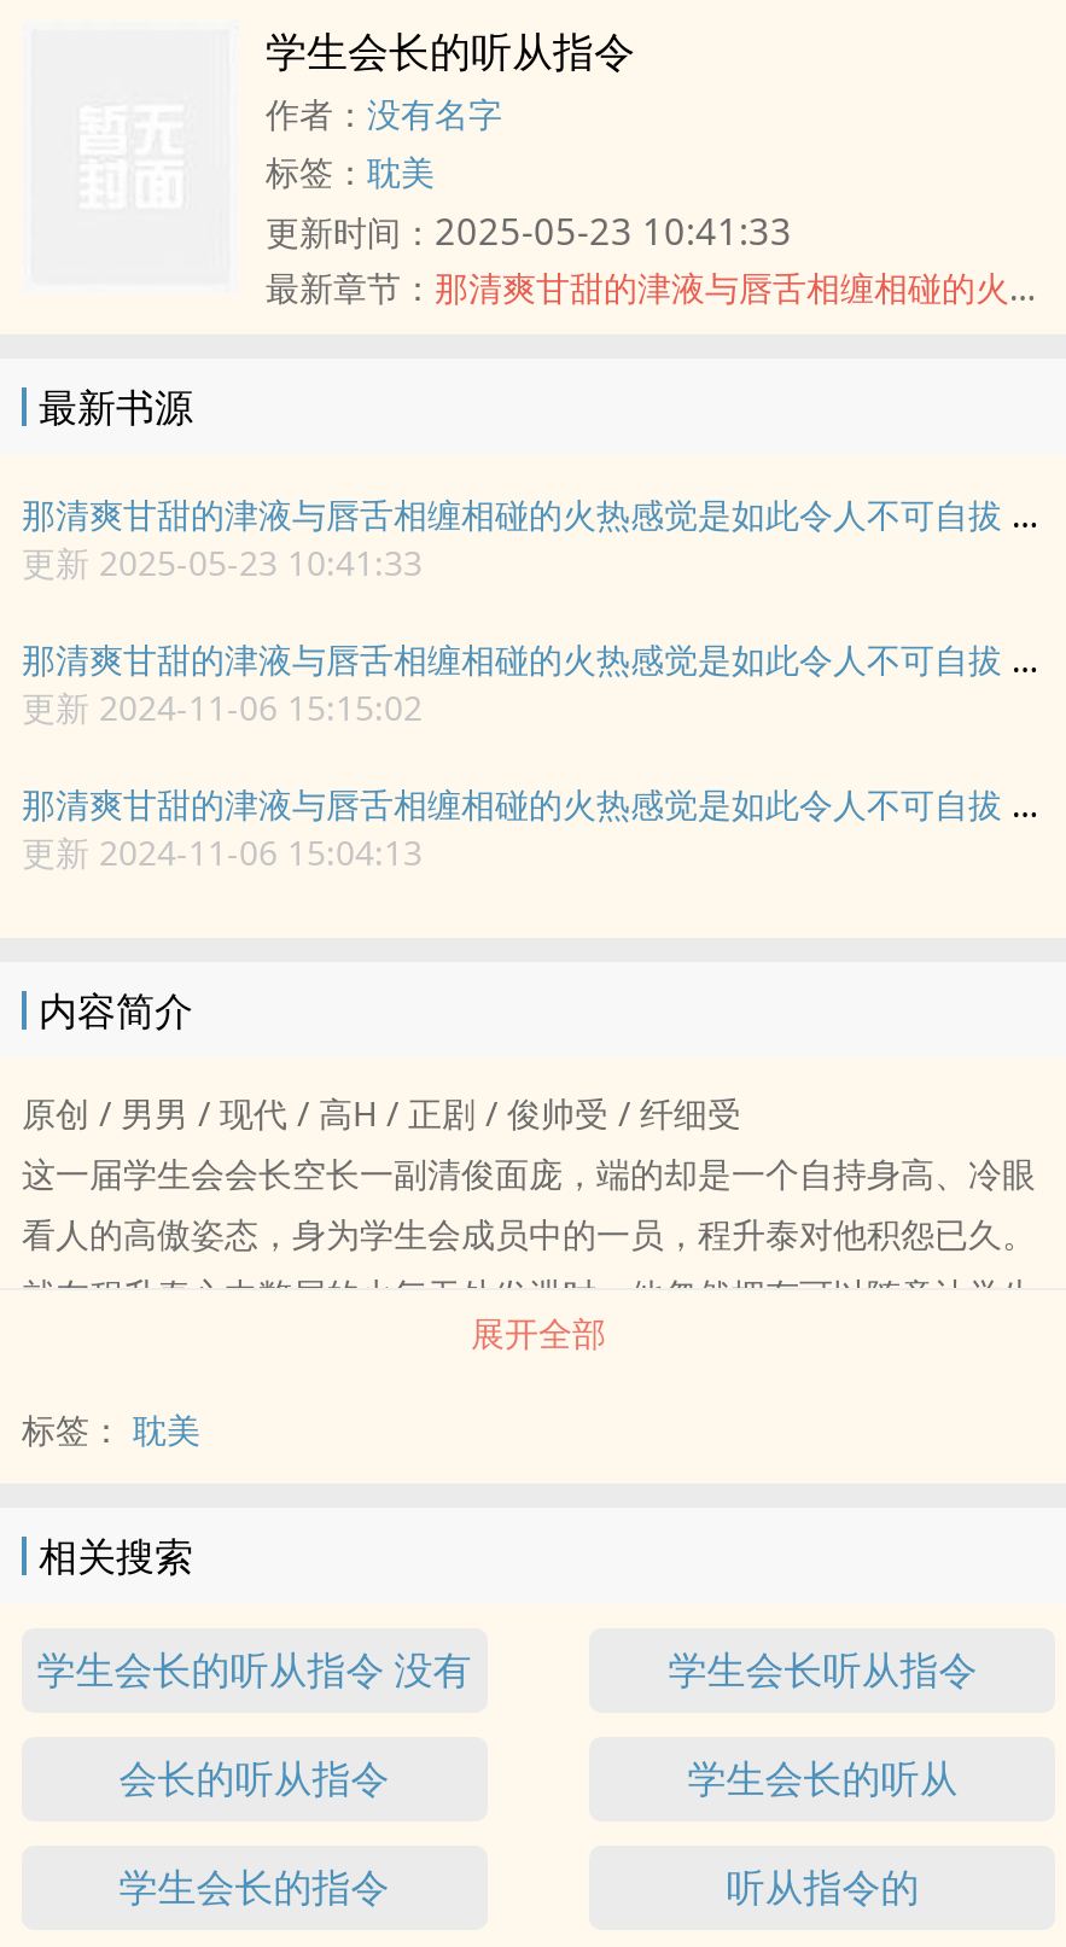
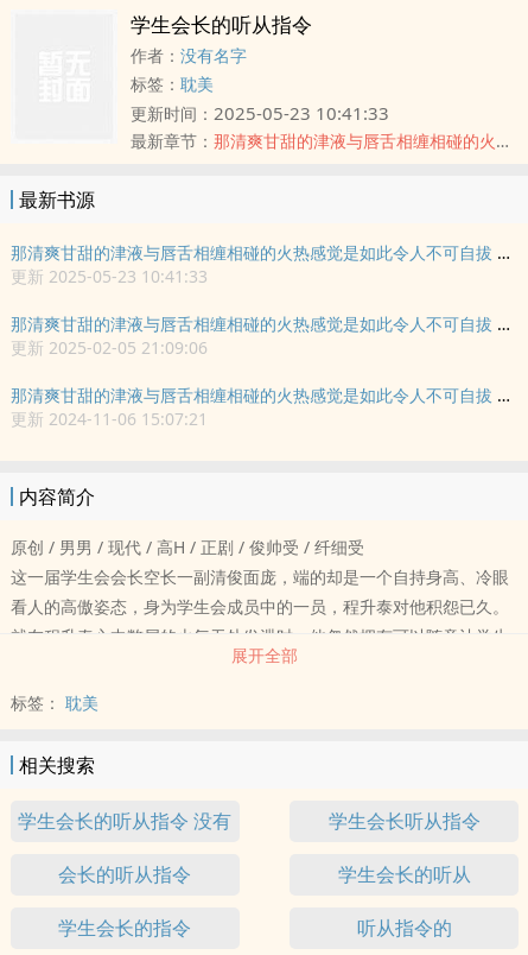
- 更新 2024-11-06 15:15:02
+ 更新 2025-02-05 21:09:06

- 更新 2024-11-06 15:04:13
+ 更新 2024-11-06 15:07:21
